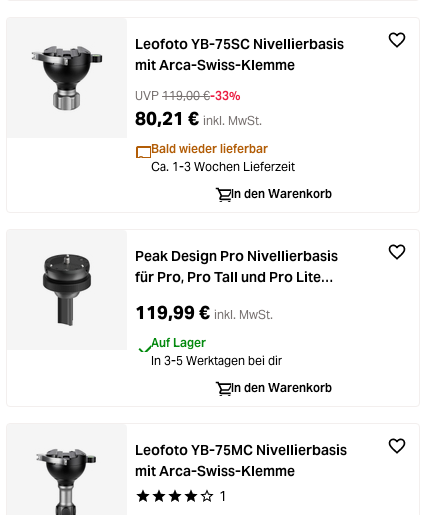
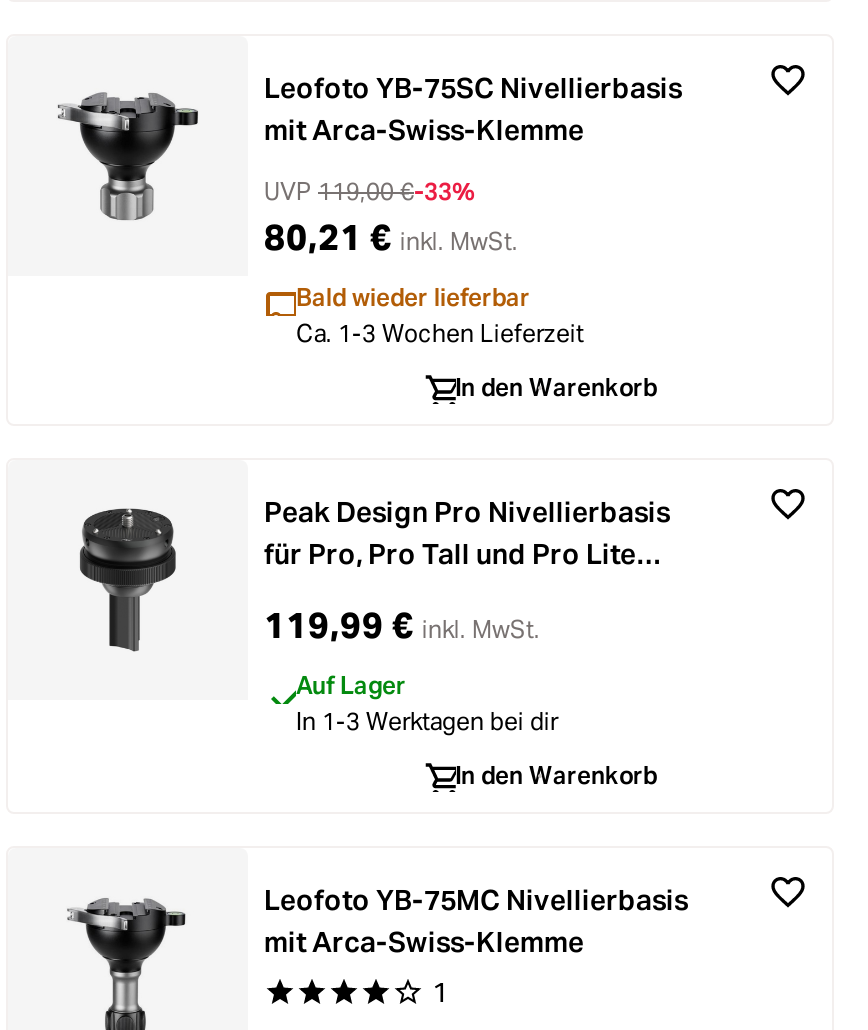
- In 3-5 Werktagen bei dir
+ In 1-3 Werktagen bei dir
